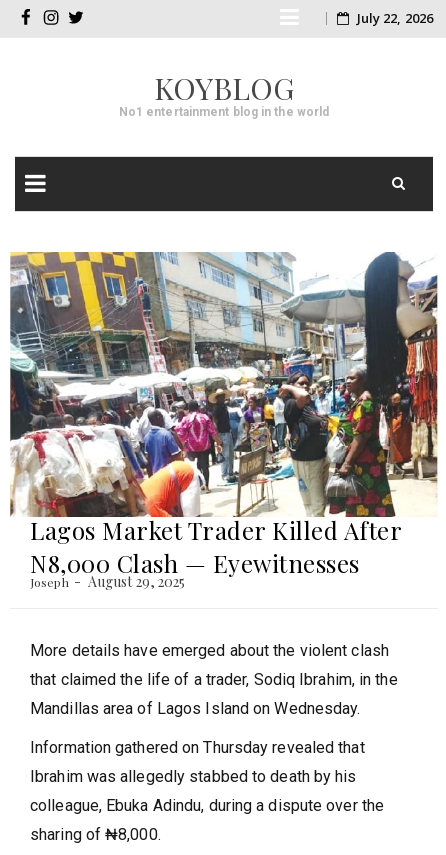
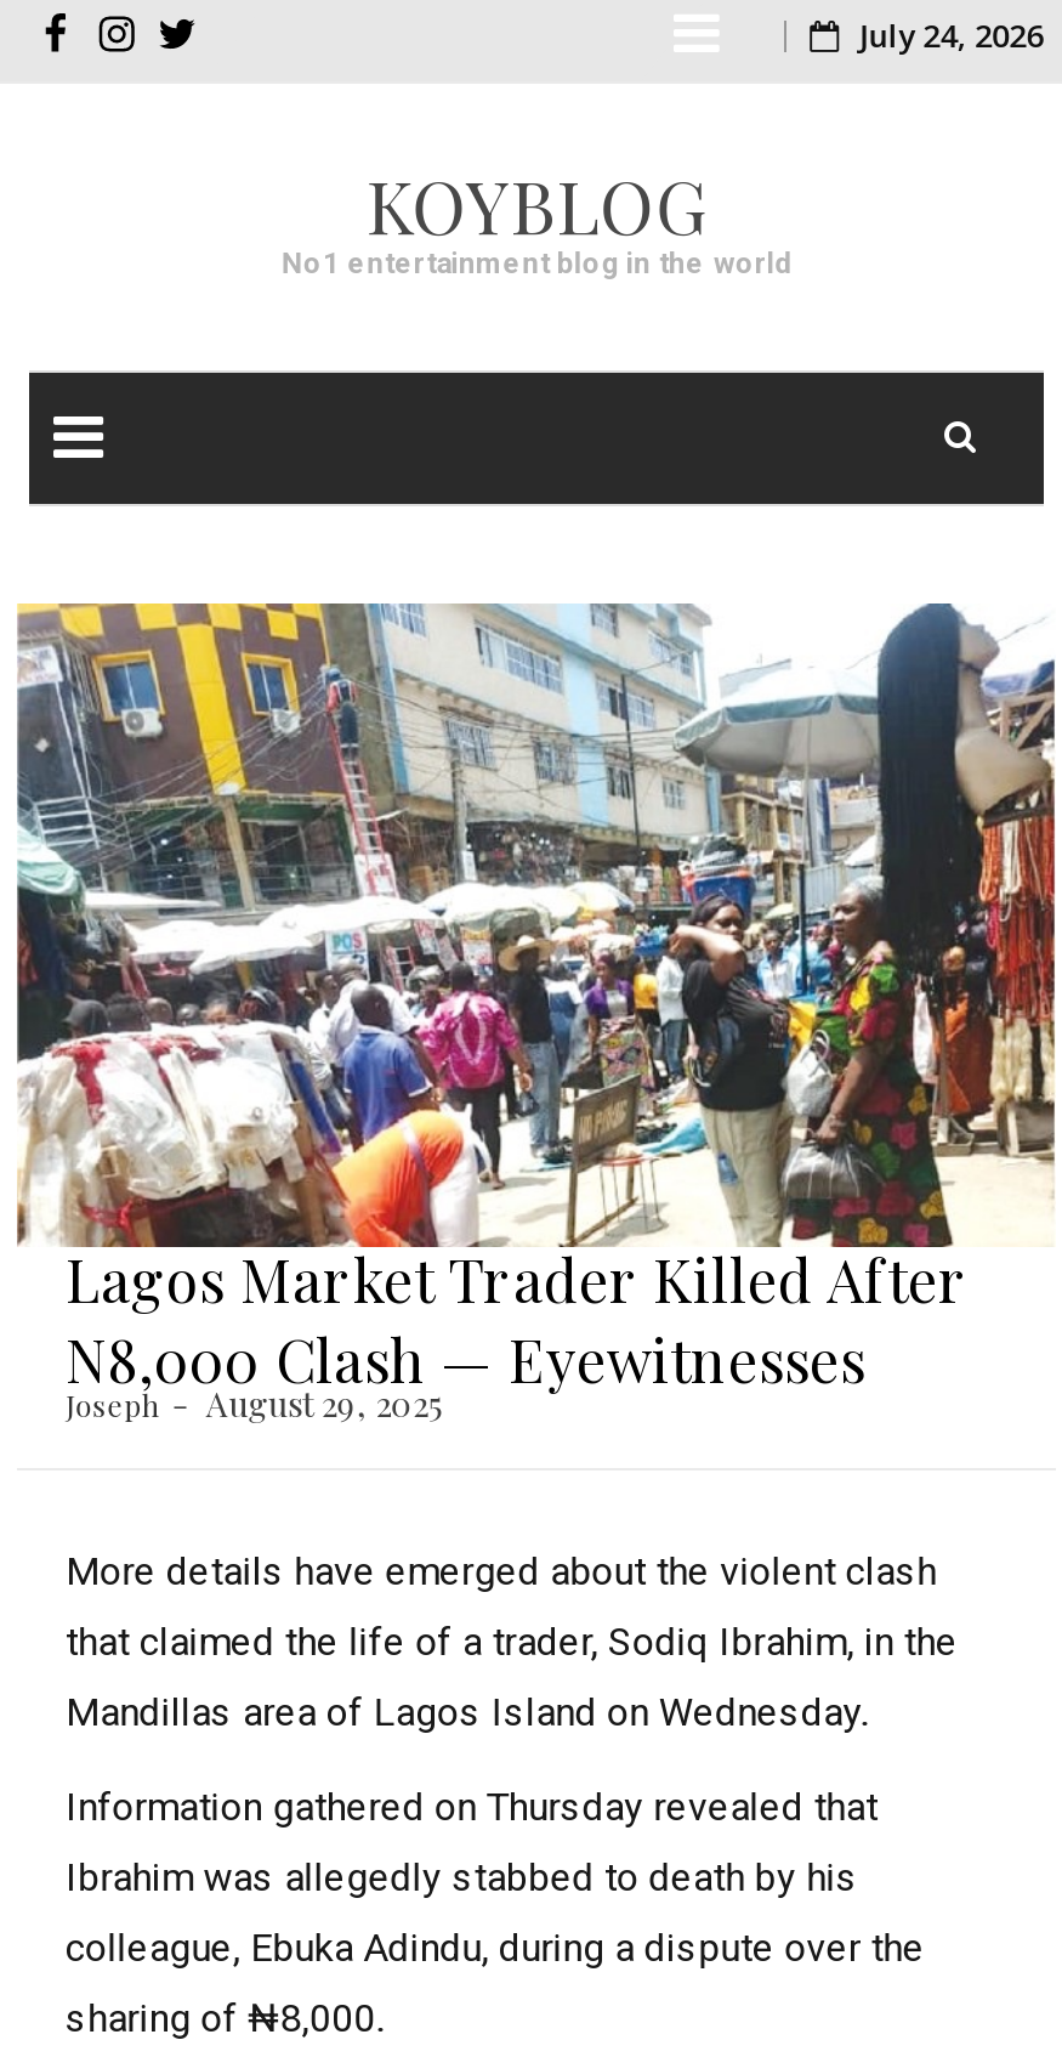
- July 22, 2026
+ July 24, 2026
